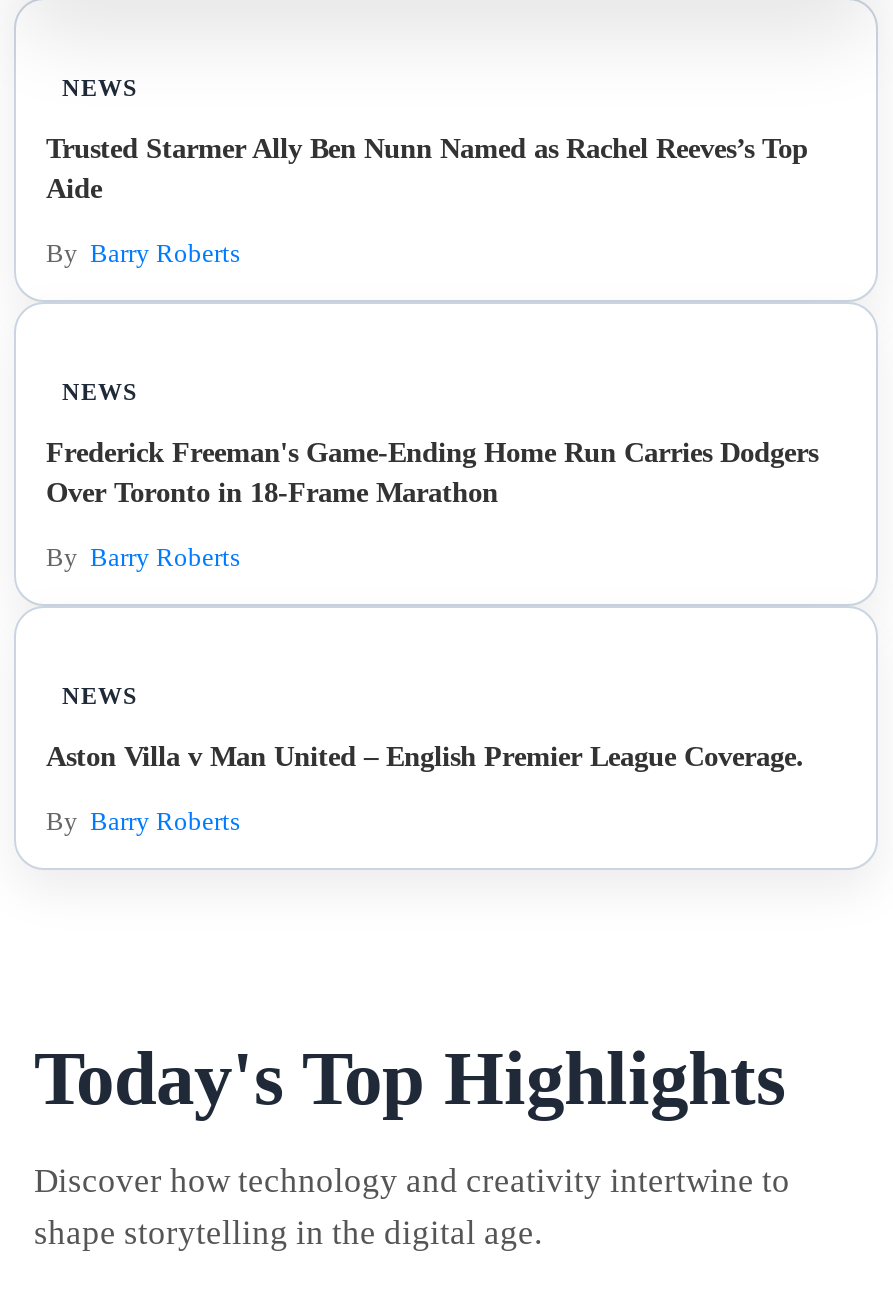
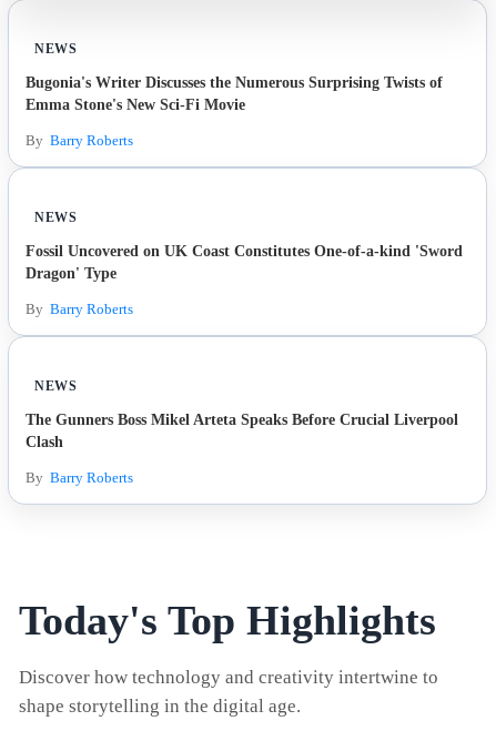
- Trusted Starmer Ally Ben Nunn Named as Rachel Reeves’s Top
- Aide
+ Bugonia's Writer Discusses the Numerous Surprising Twists of
+ Emma Stone's New Sci-Fi Movie

- Frederick Freeman's Game-Ending Home Run Carries Dodgers
- Over Toronto in 18-Frame Marathon
+ Fossil Uncovered on UK Coast Constitutes One-of-a-kind 'Sword
+ Dragon' Type

- Aston Villa v Man United – English Premier League Coverage.
+ The Gunners Boss Mikel Arteta Speaks Before Crucial Liverpool
+ Clash
